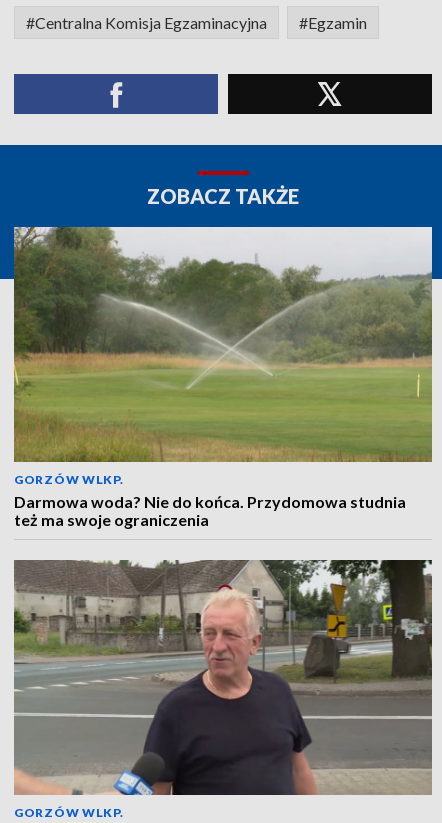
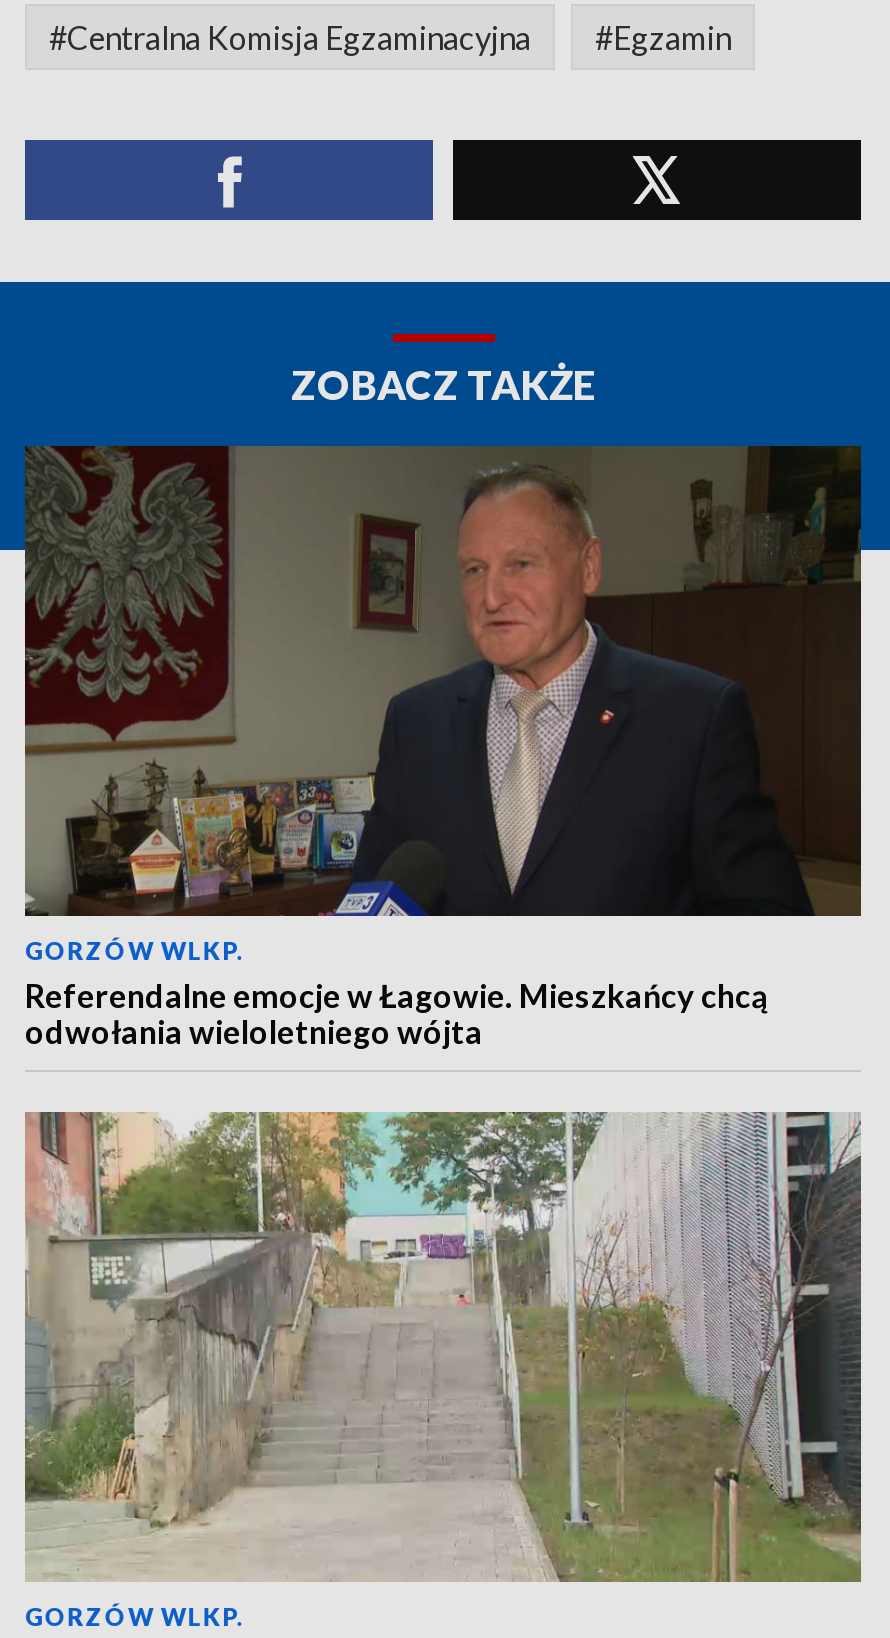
- [image]
- Darmowa woda? Nie do końca. Przydomowa studnia
- też ma swoje ograniczenia
+ [image]
+ Referendalne emocje w Łagowie. Mieszkańcy chcą
+ odwołania wieloletniego wójta

- [image]
+ [image]
